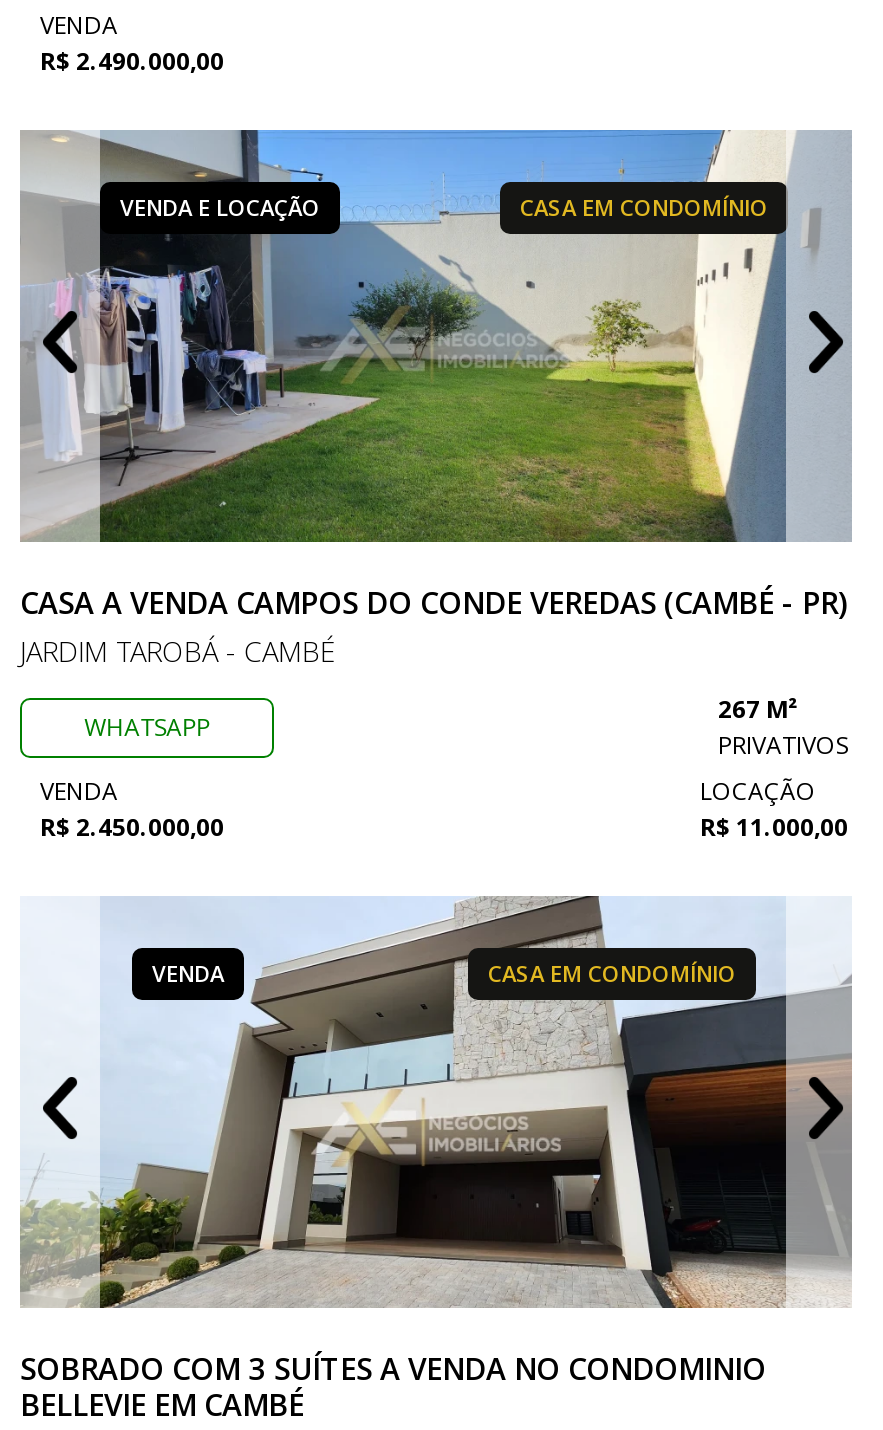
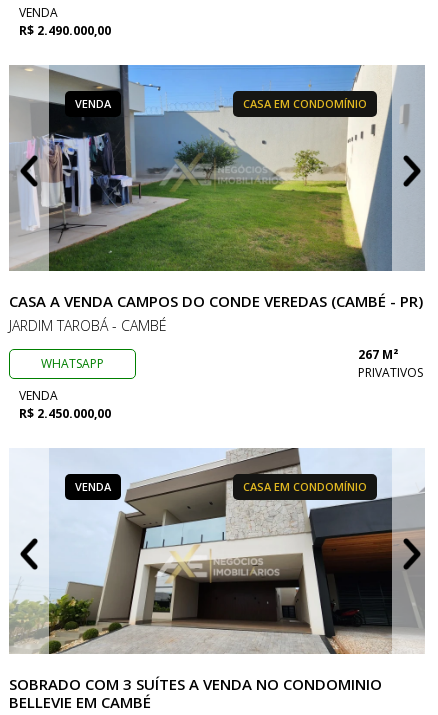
- VENDA E LOCAÇÃO
+ VENDA

- LOCAÇÃO
- R$ 11.000,00
